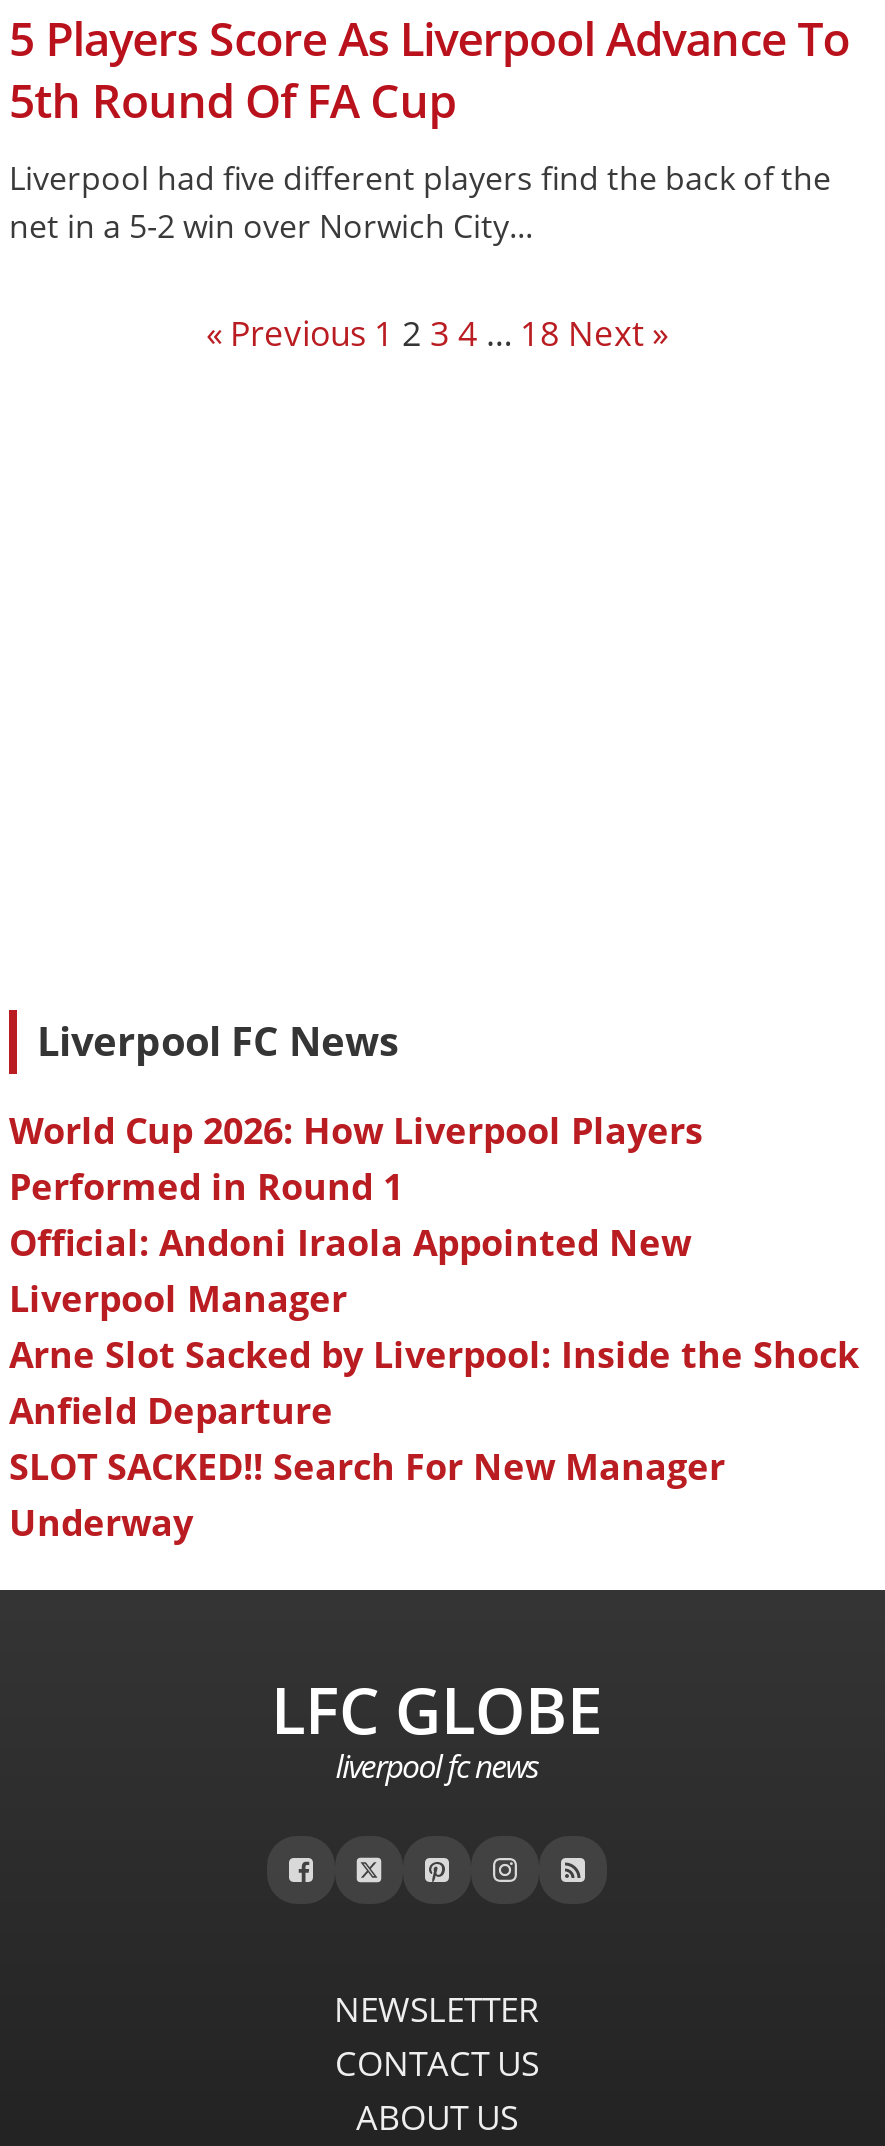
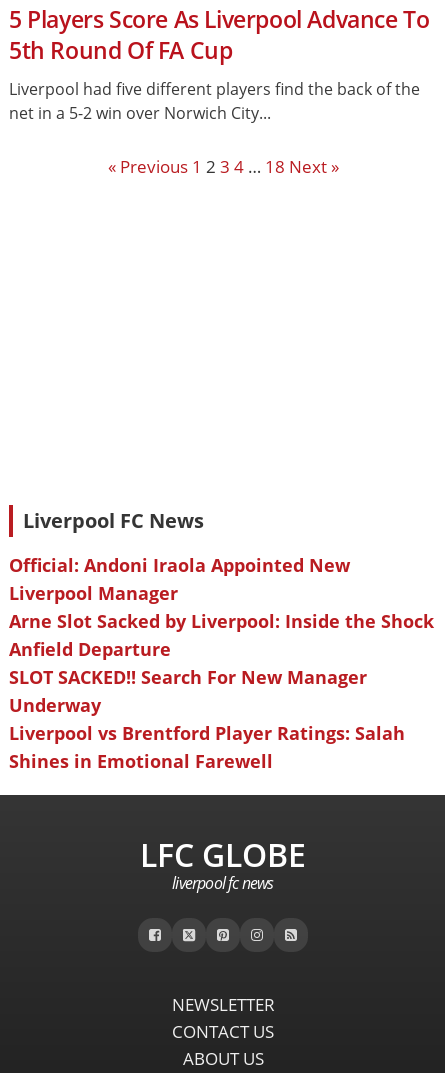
- World Cup 2026: How Liverpool Players
- Performed in Round 1

moved up: Official: Andoni Iraola Appointed New | Liverpool Manager | Arne Slot Sacked by Liverpool: Inside the Shock | Anfield Departure | SLOT SACKED!! Search For New Manager | Underway

+ Liverpool vs Brentford Player Ratings: Salah
+ Shines in Emotional Farewell
